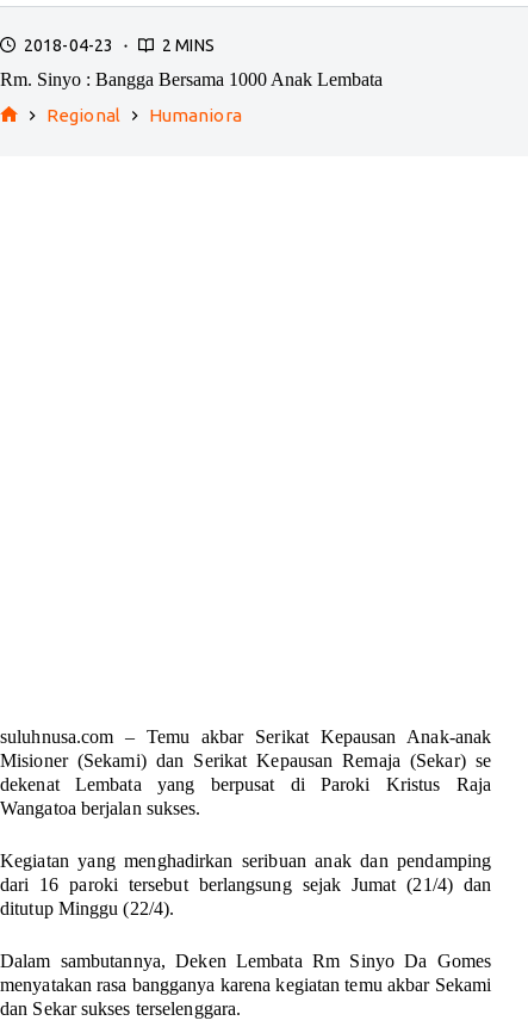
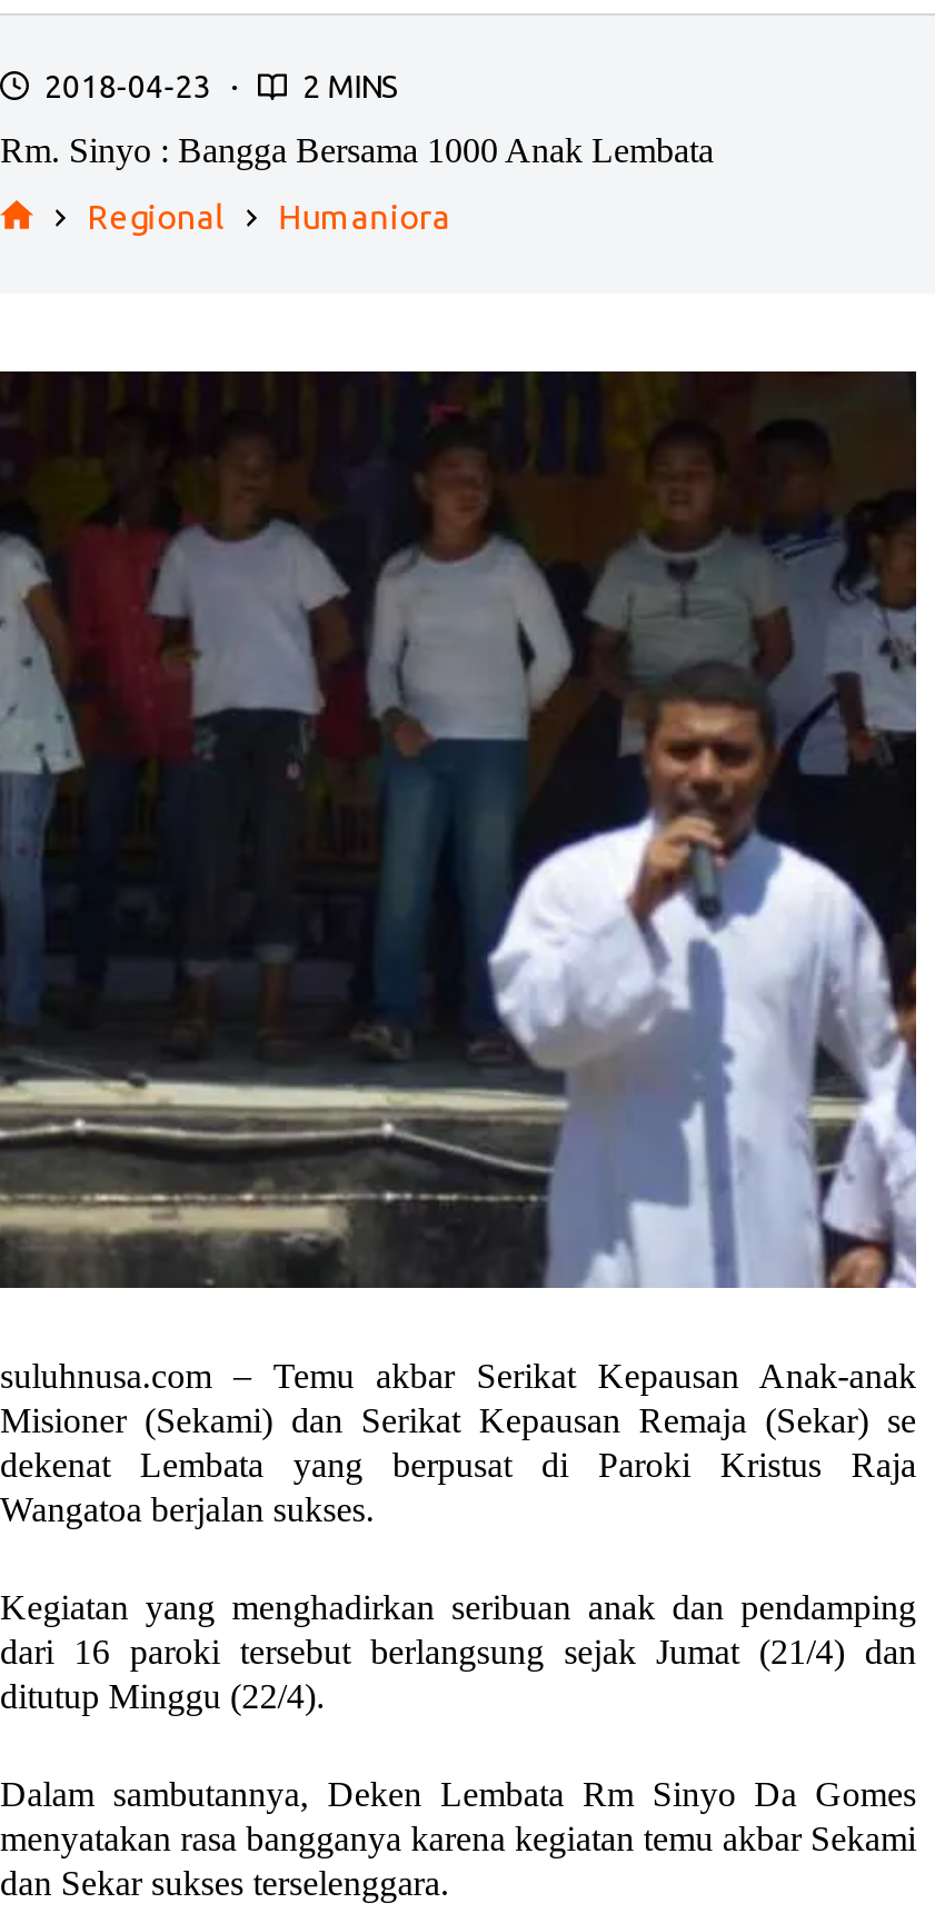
+ [image]
